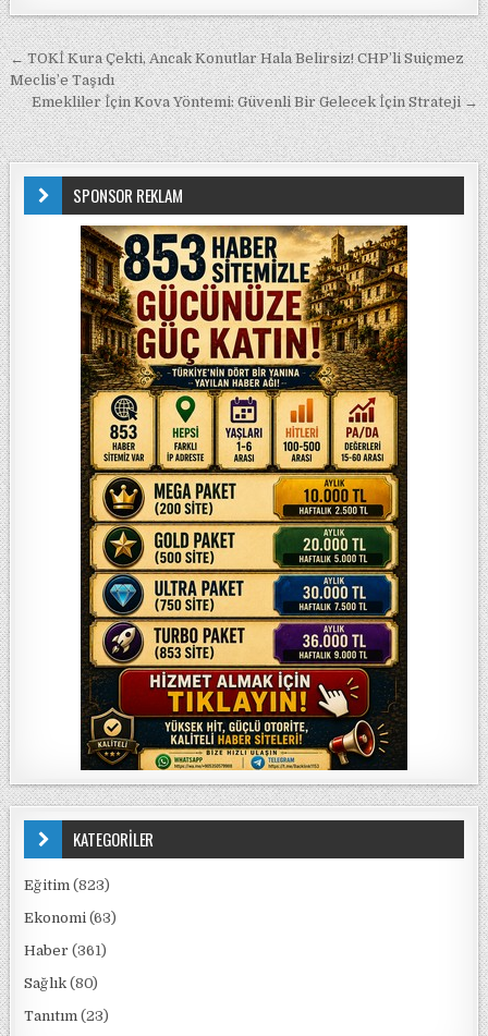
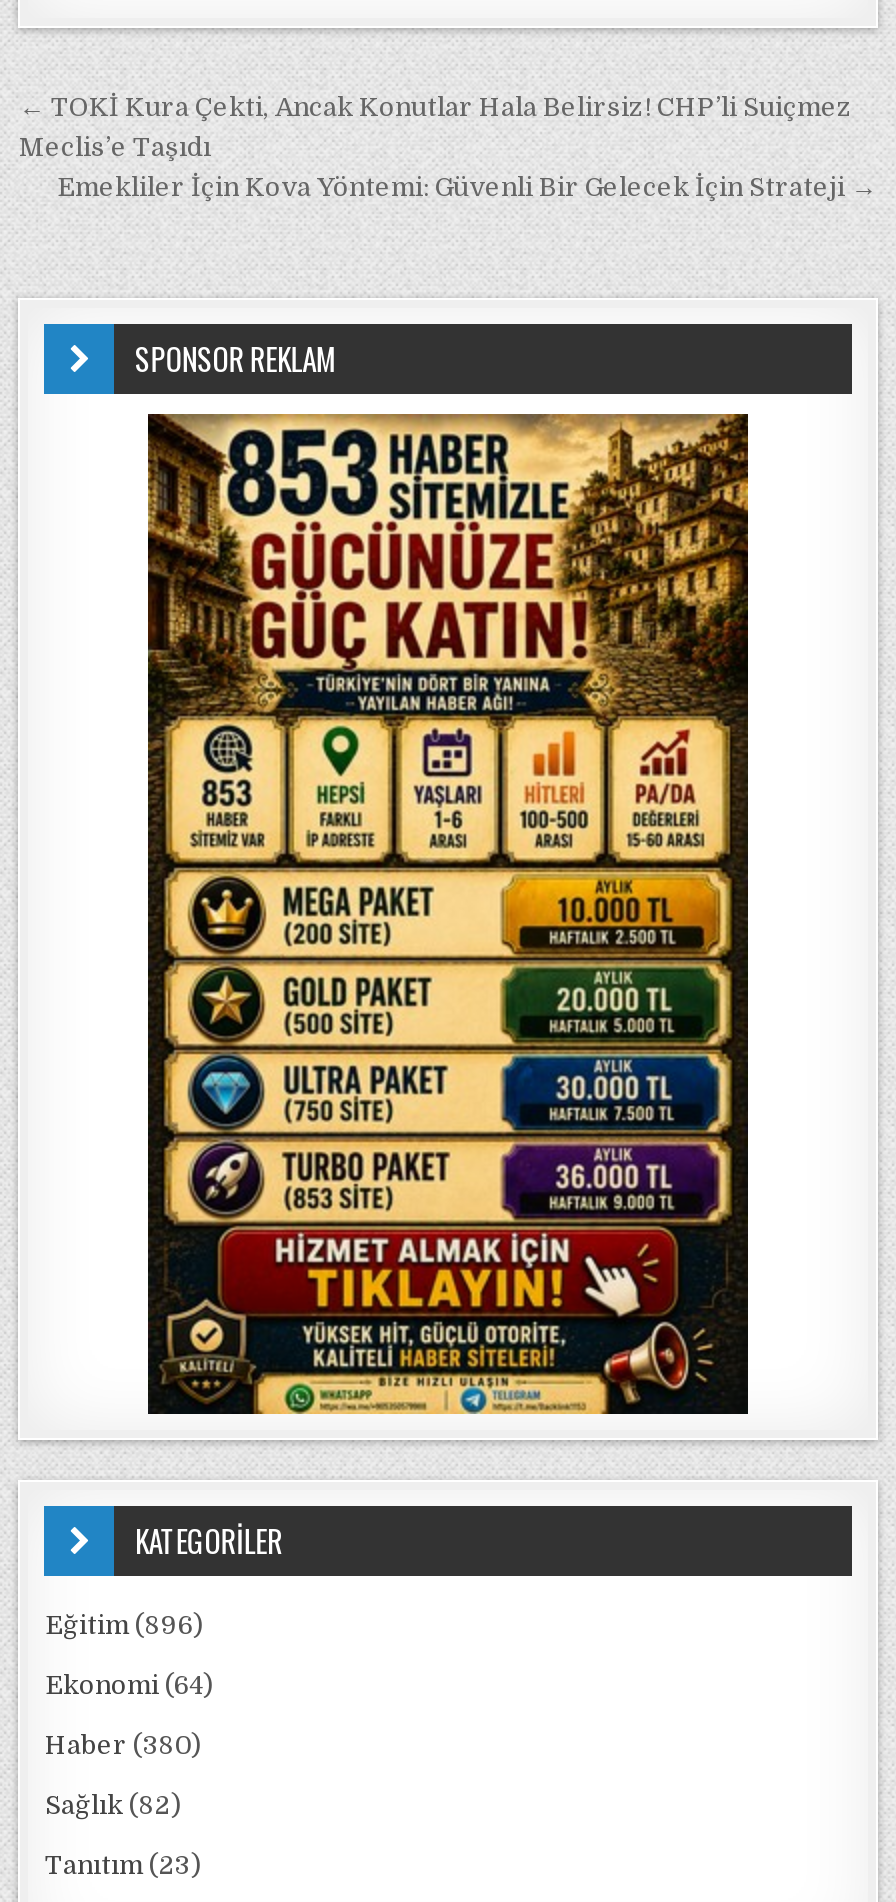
- Eğitim (823)
+ Eğitim (896)

- Ekonomi (63)
+ Ekonomi (64)

- Haber (361)
+ Haber (380)

- Sağlık (80)
+ Sağlık (82)
